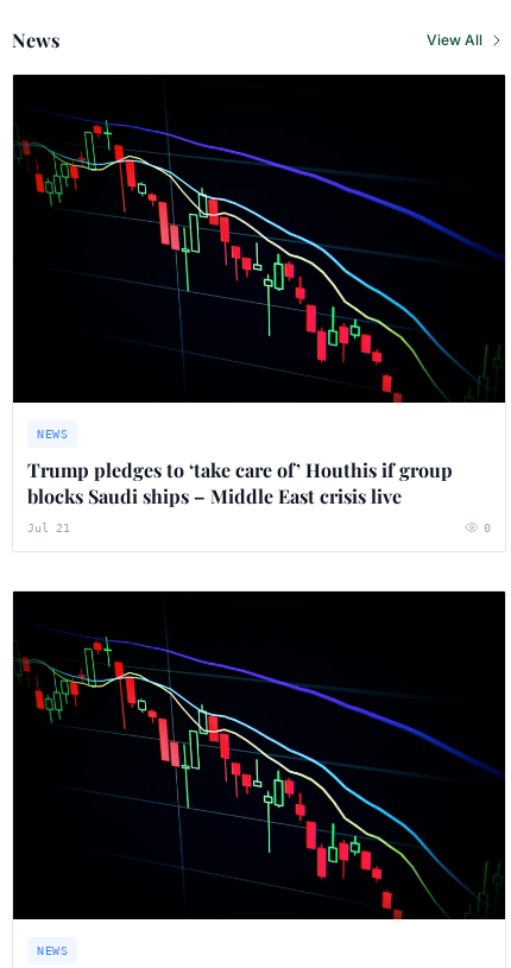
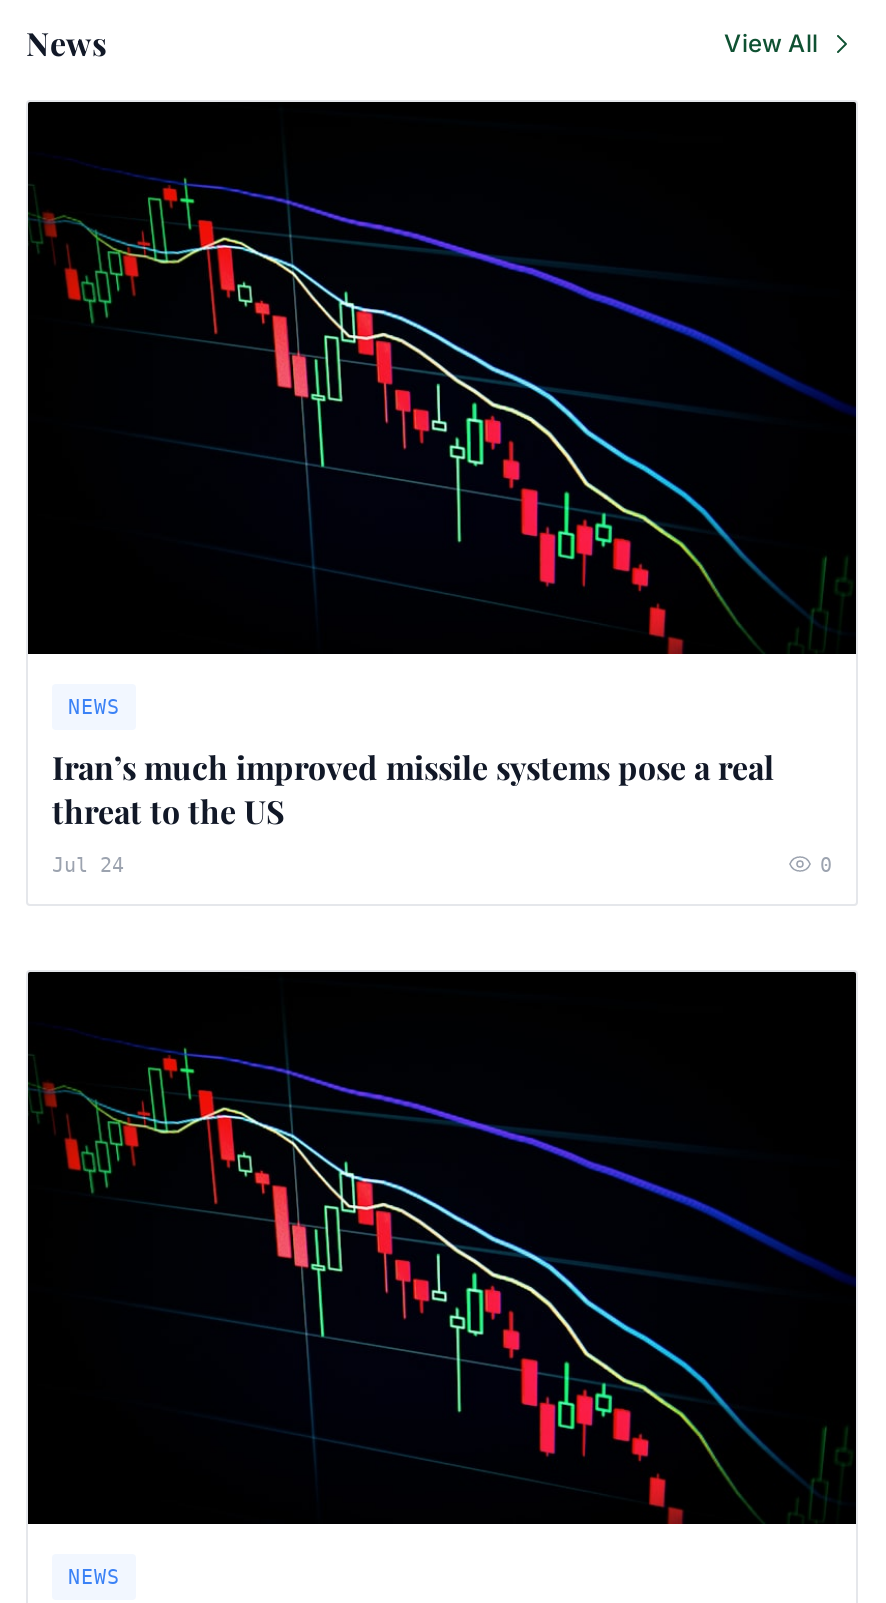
- Trump pledges to ‘take care of’ Houthis if group
- blocks Saudi ships – Middle East crisis live
+ Iran’s much improved missile systems pose a real
+ threat to the US

- Jul 21
+ Jul 24
